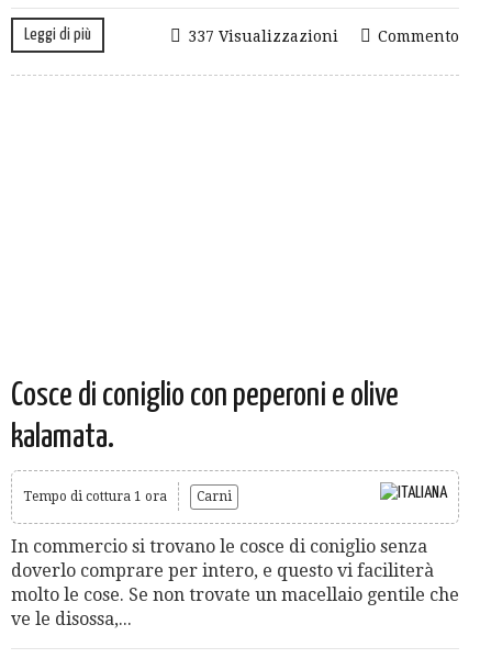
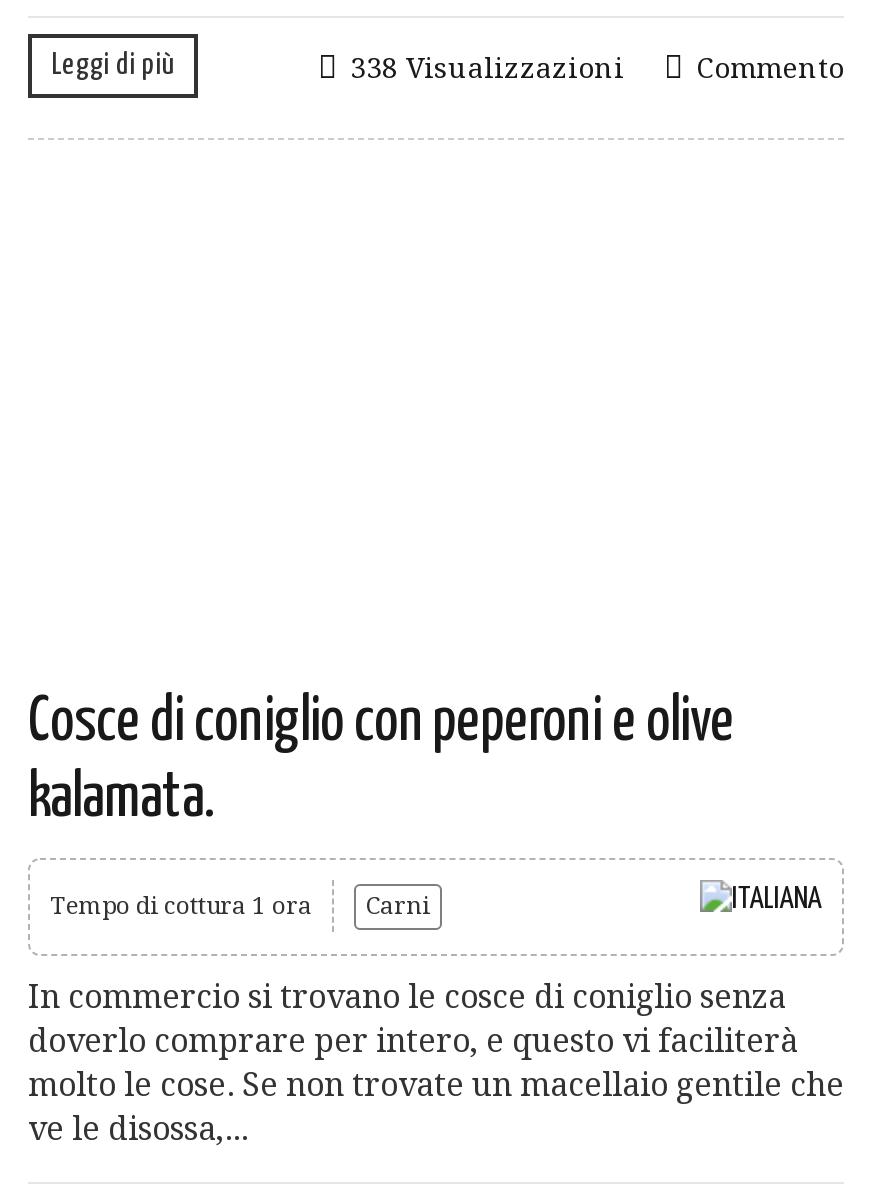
- 337 Visualizzazioni
+ 338 Visualizzazioni
